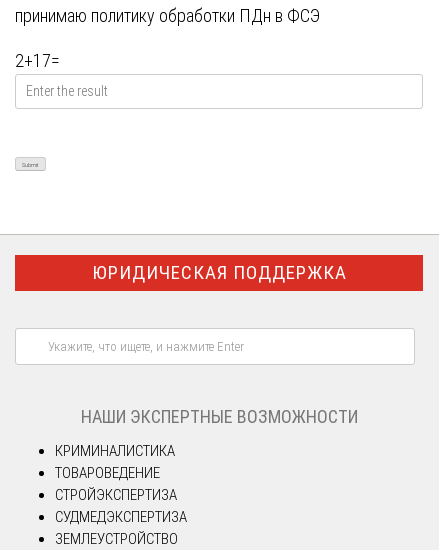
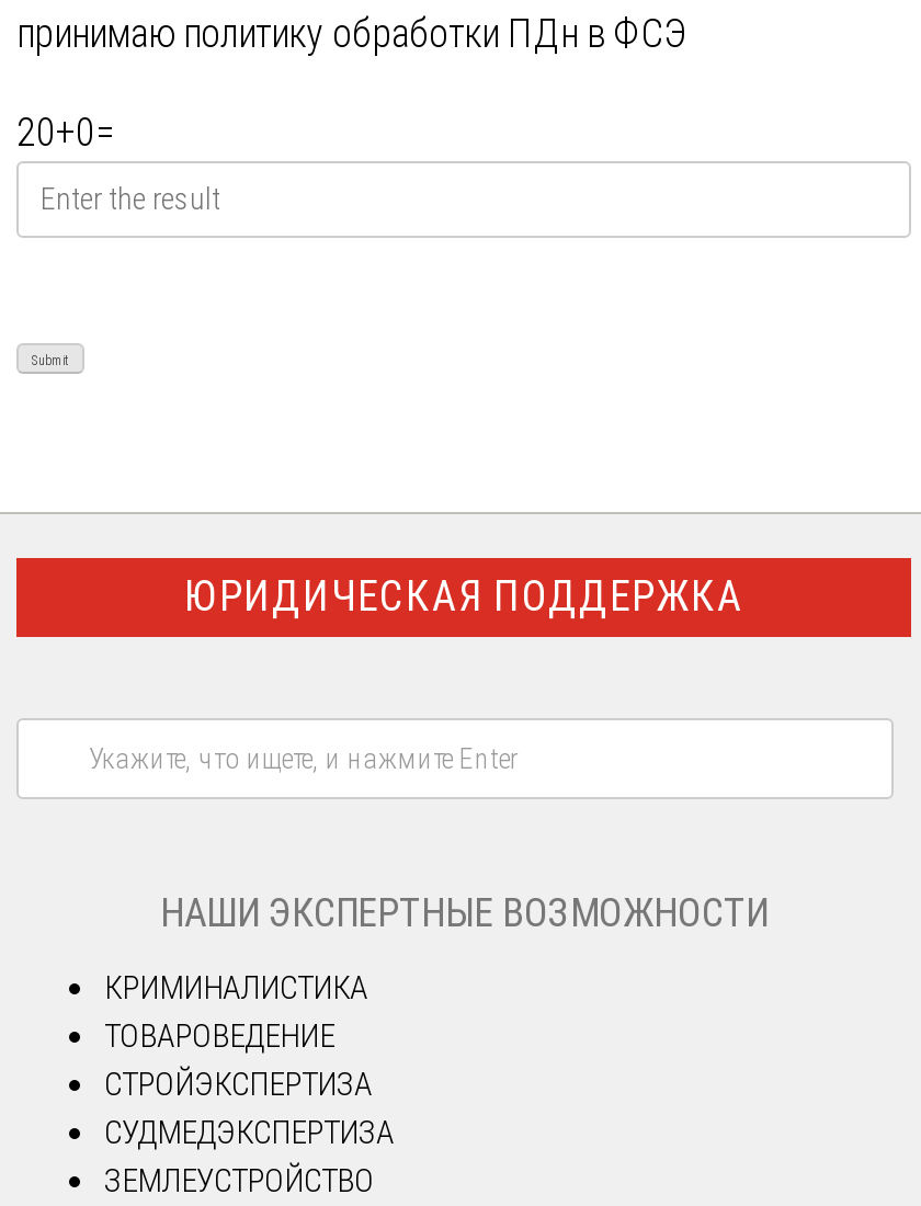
- 2+17=
+ 20+0=
